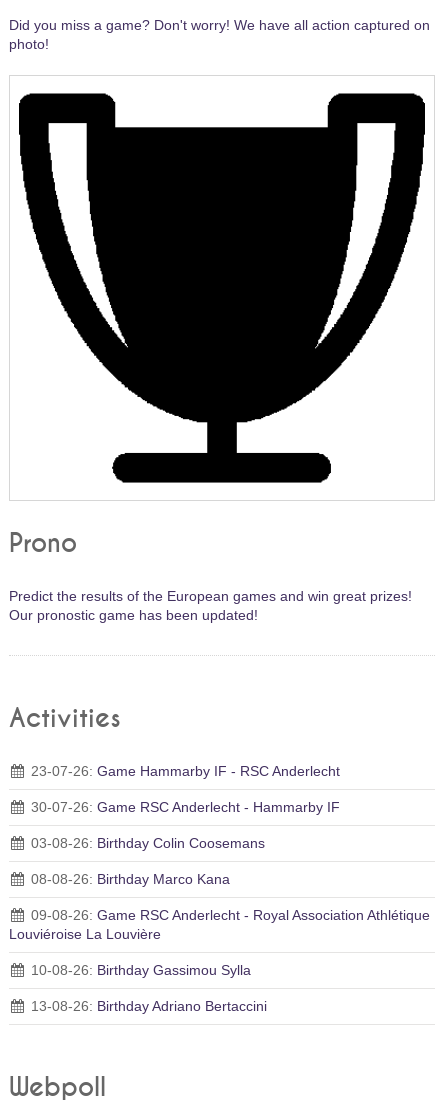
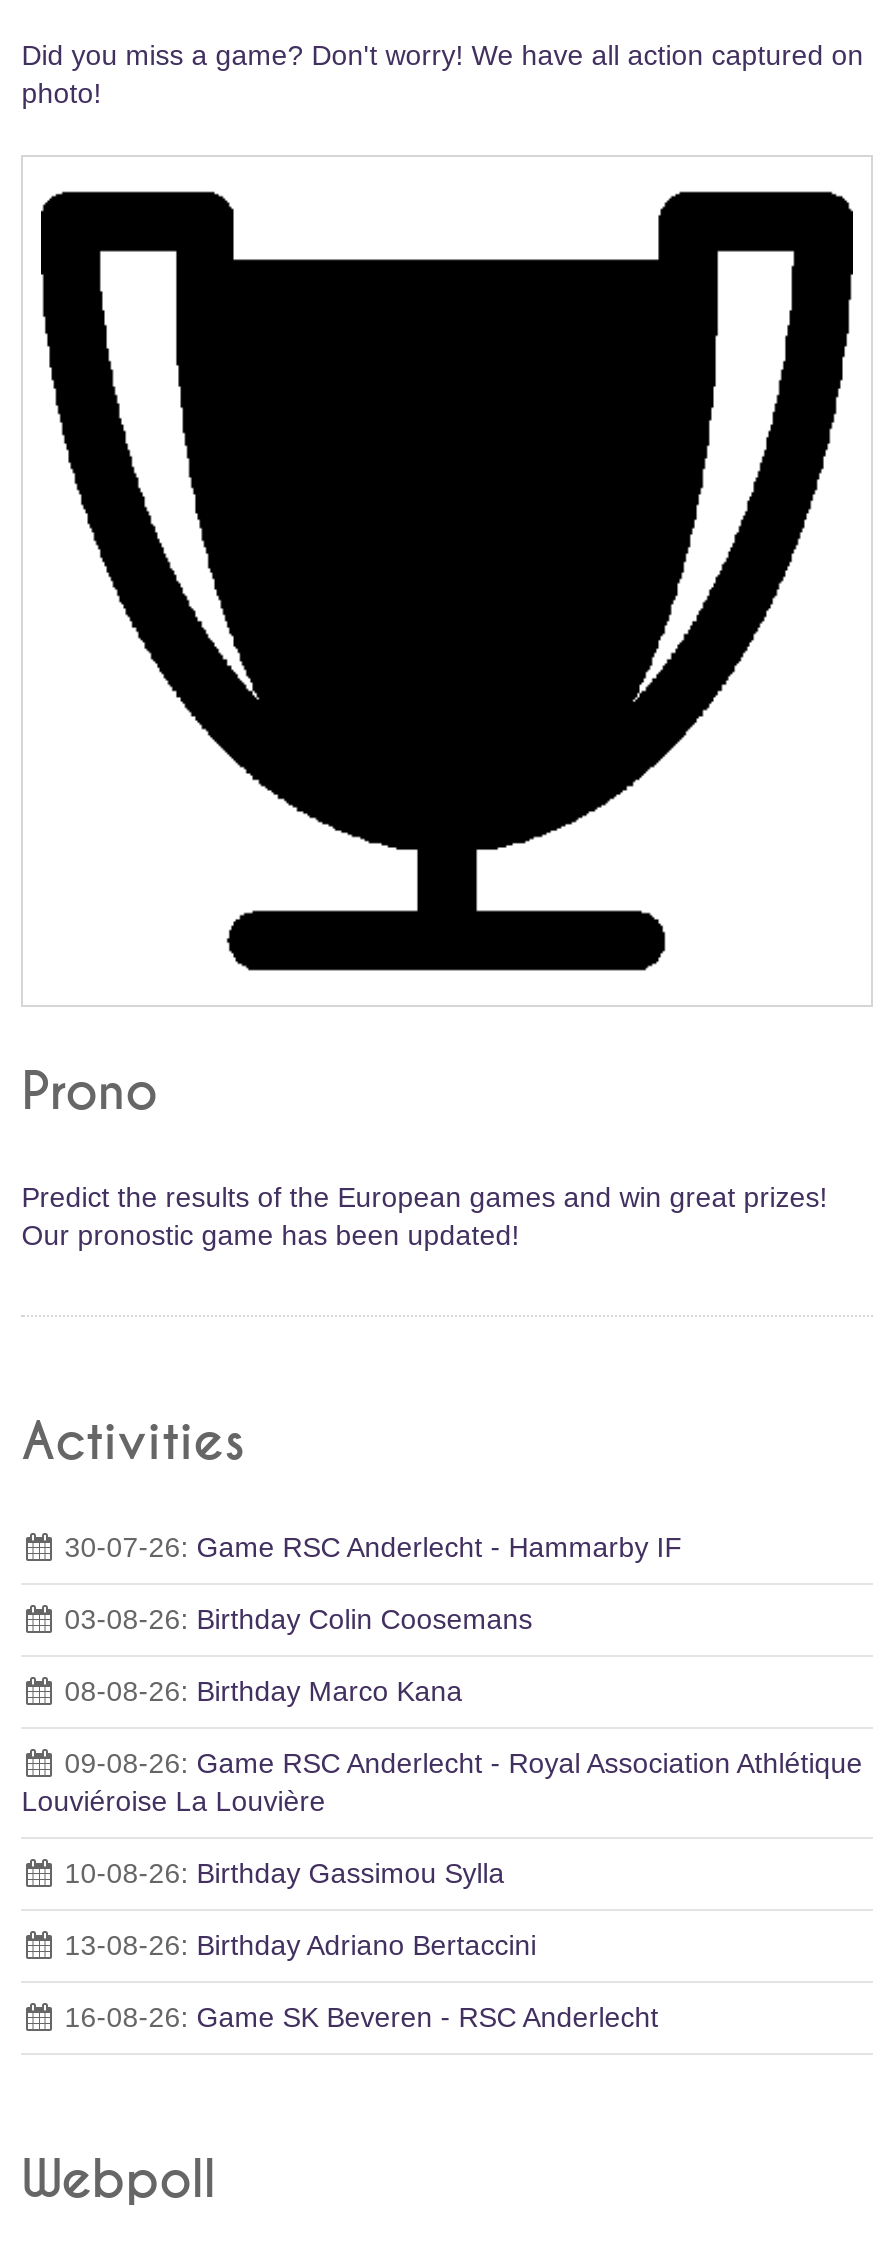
- 23-07-26: Game Hammarby IF - RSC Anderlecht

moved up: 30-07-26: Game RSC Anderlecht - Hammarby IF | 03-08-26: Birthday Colin Coosemans | 08-08-26: Birthday Marco Kana | 09-08-26: Game RSC Anderlecht - Royal Association Athlétique | Louviéroise La Louvière | 10-08-26: Birthday Gassimou Sylla | 13-08-26: Birthday Adriano Bertaccini

+ 16-08-26: Game SK Beveren - RSC Anderlecht
